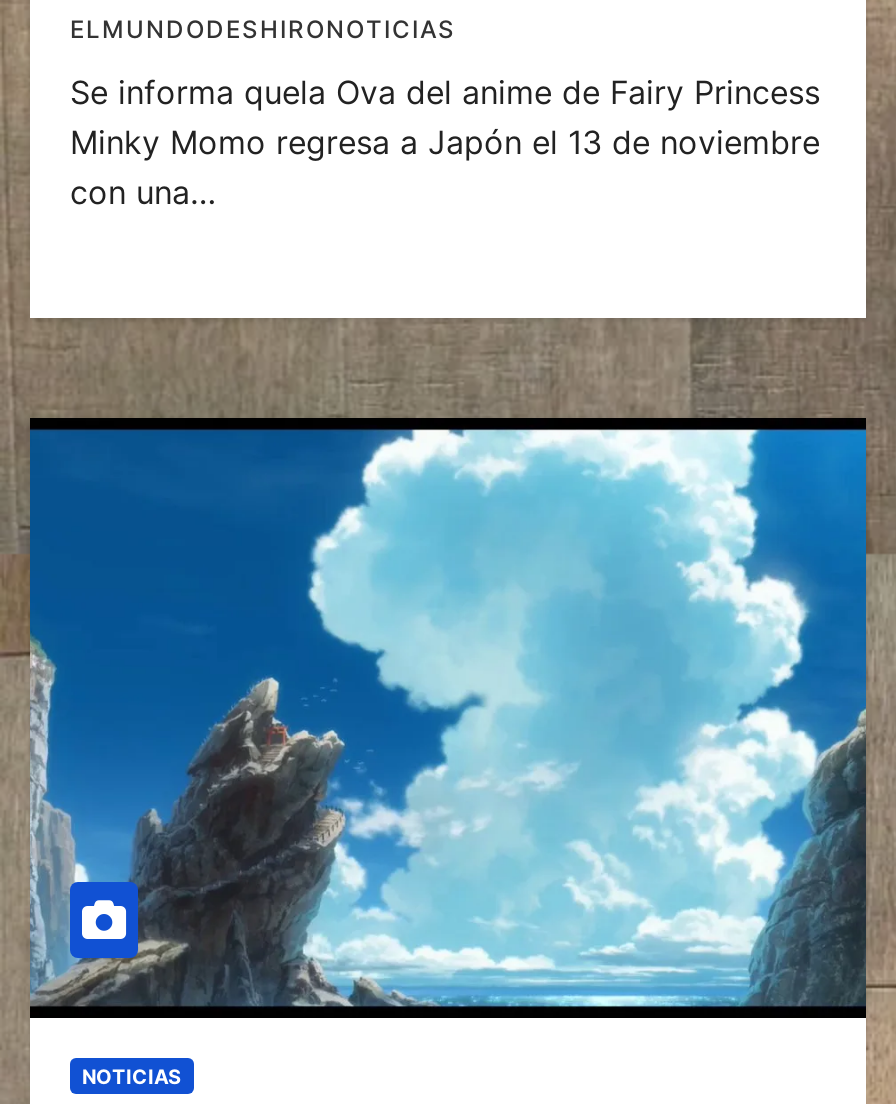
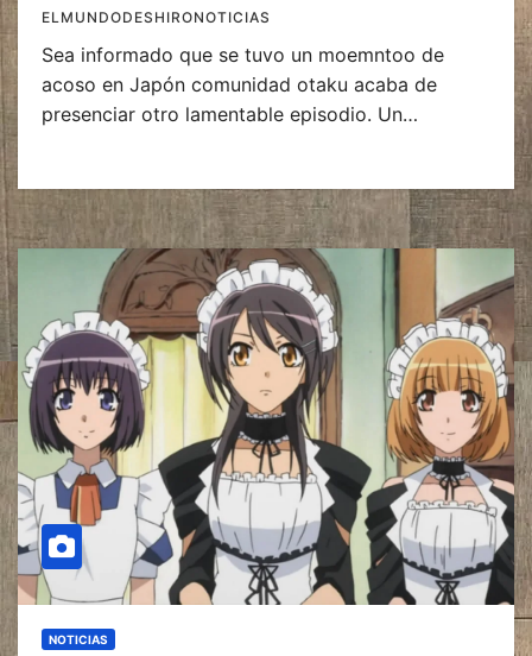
- Se informa quela Ova del anime de Fairy Princess
- Minky Momo regresa a Japón el 13 de noviembre
- con una…
+ Sea informado que se tuvo un moemntoo de
+ acoso en Japón comunidad otaku acaba de
+ presenciar otro lamentable episodio. Un…

- [image]
+ [image]
